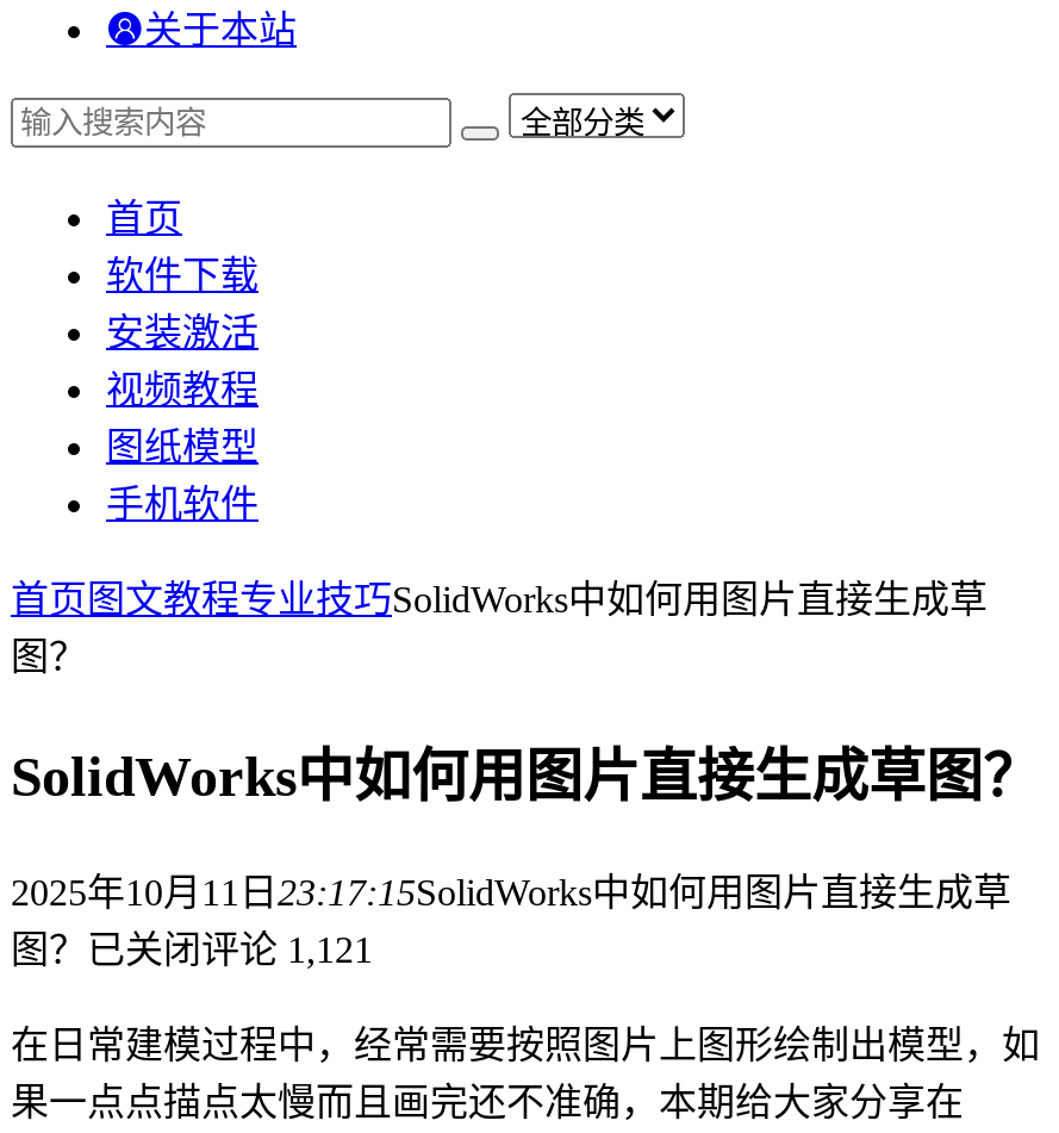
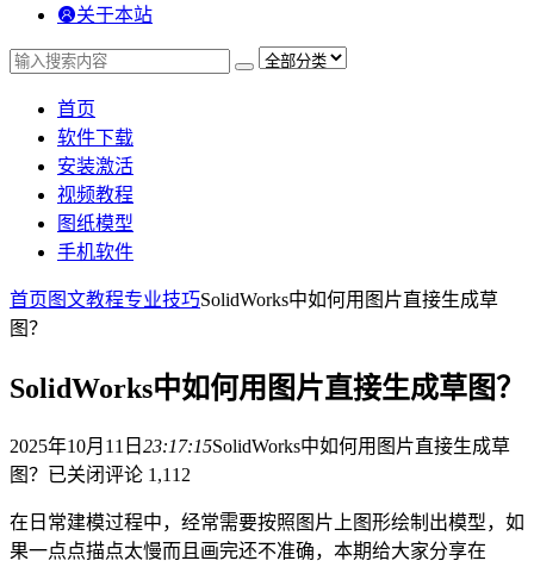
- 图？已关闭评论1,121
+ 图？已关闭评论1,112
